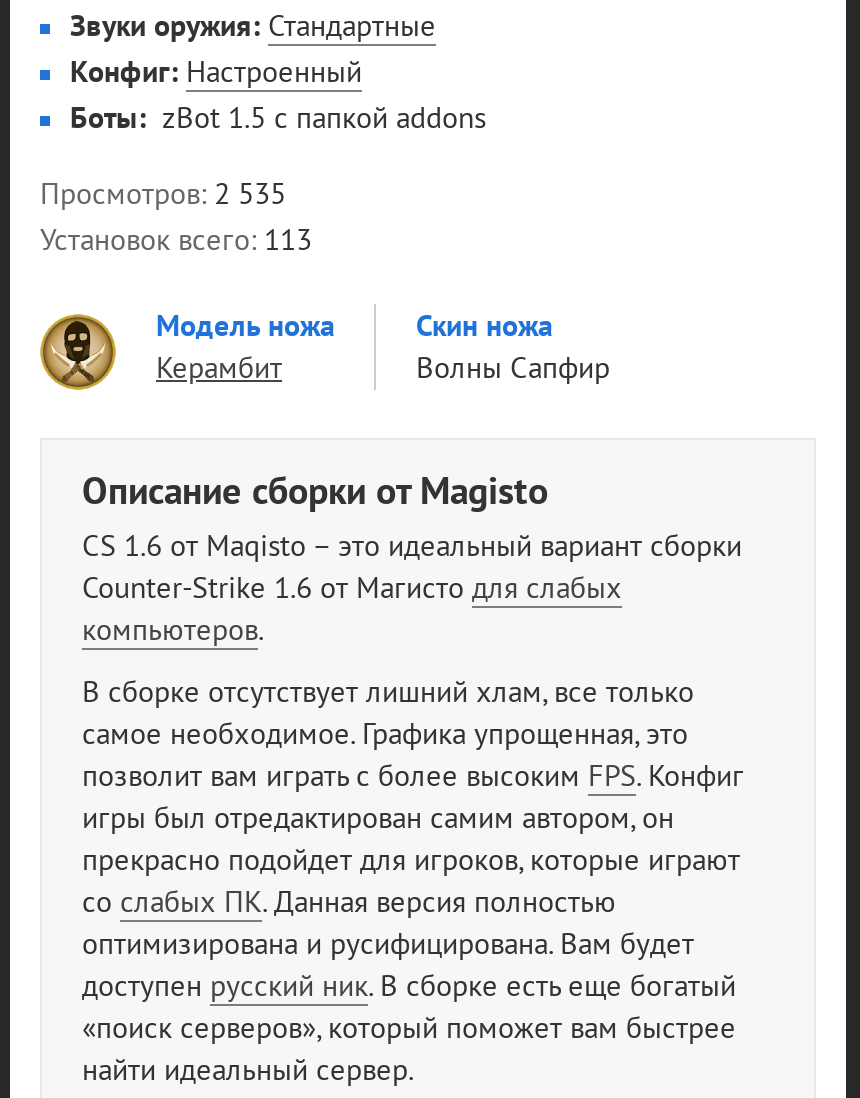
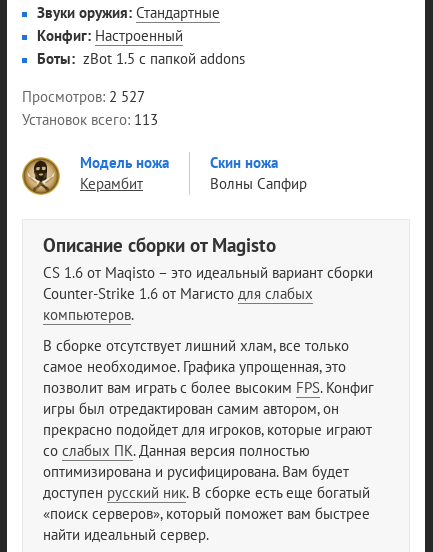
- Просмотров 2 535
+ Просмотров 2 527
